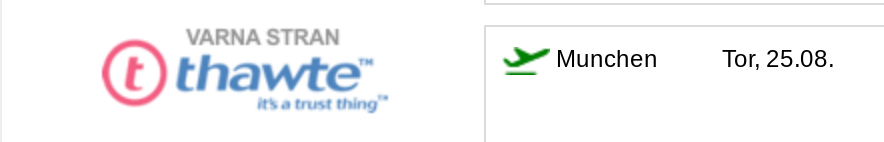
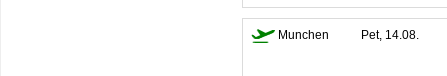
- [image]

- Tor, 25.08.
+ Pet, 14.08.
